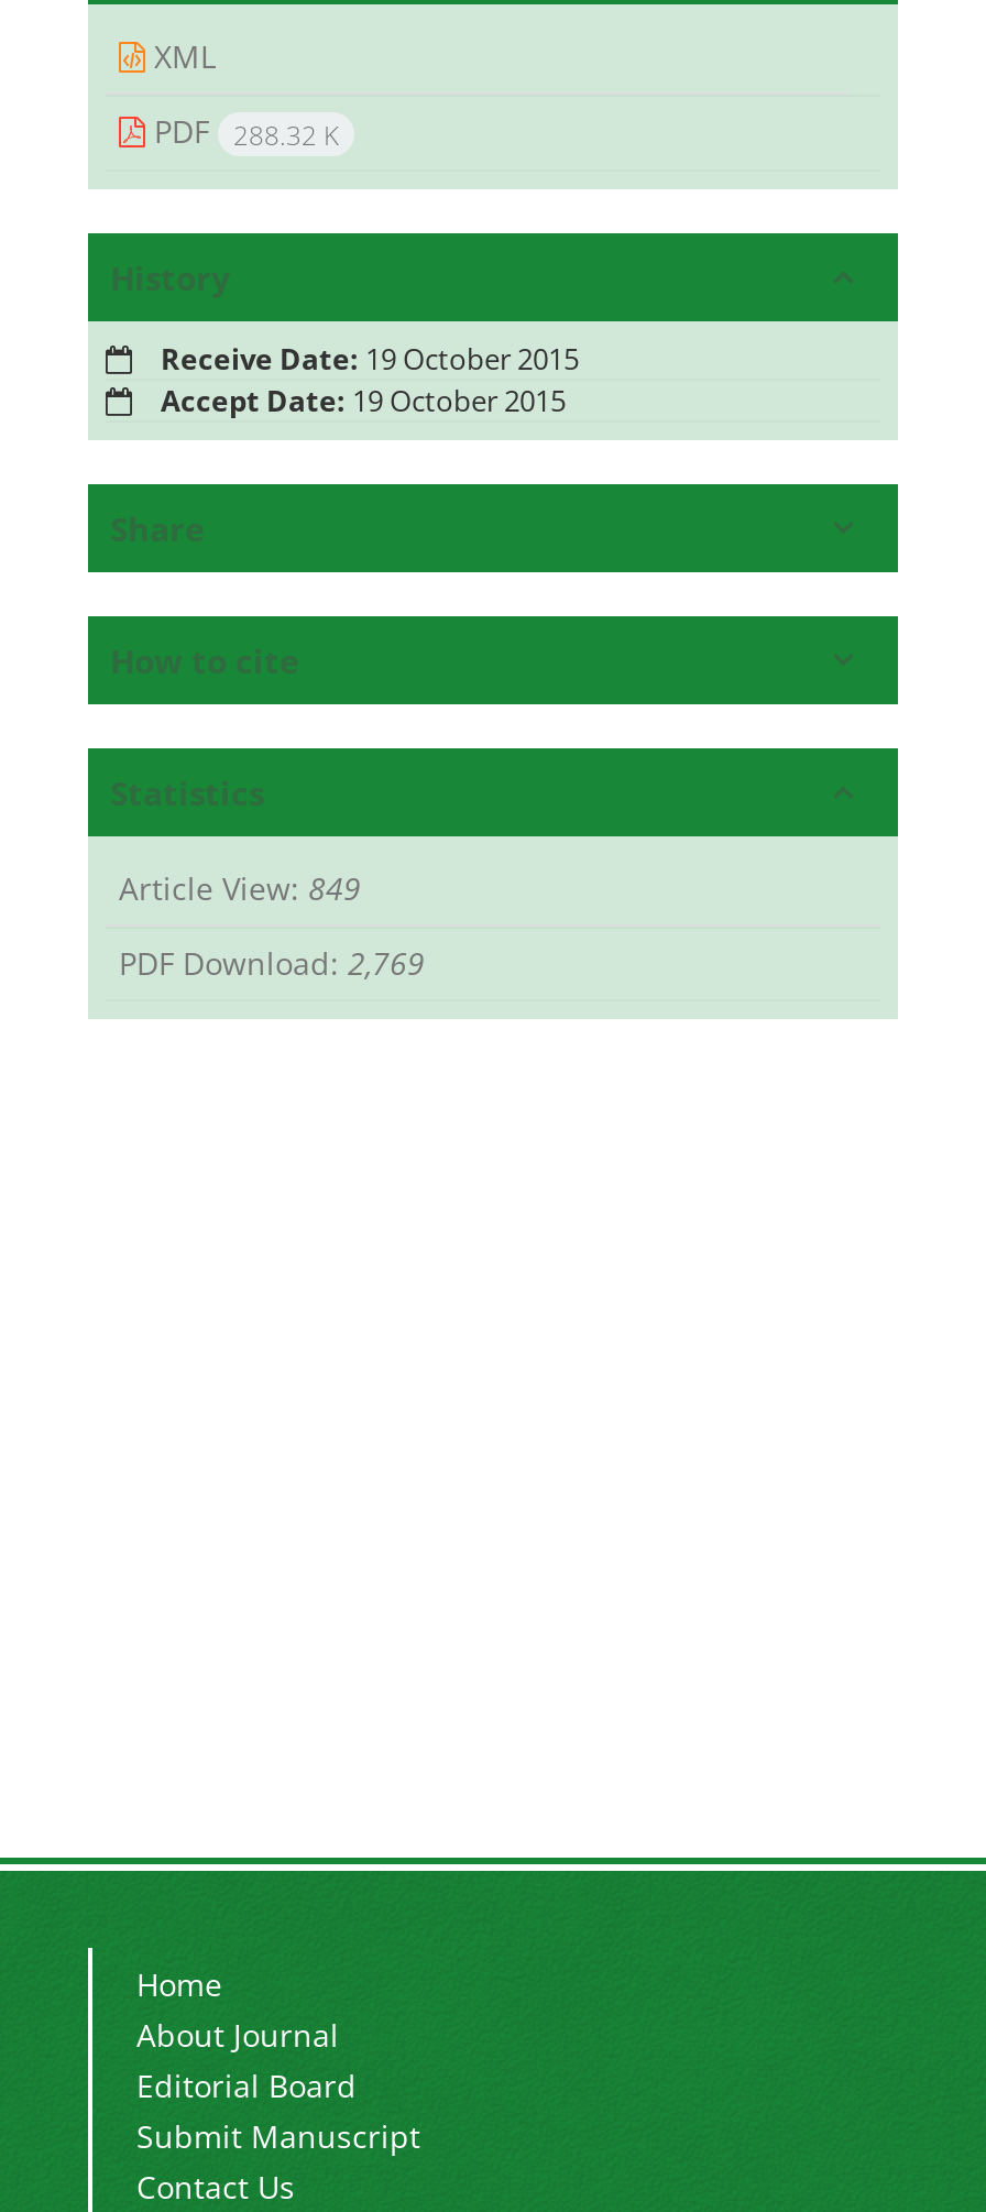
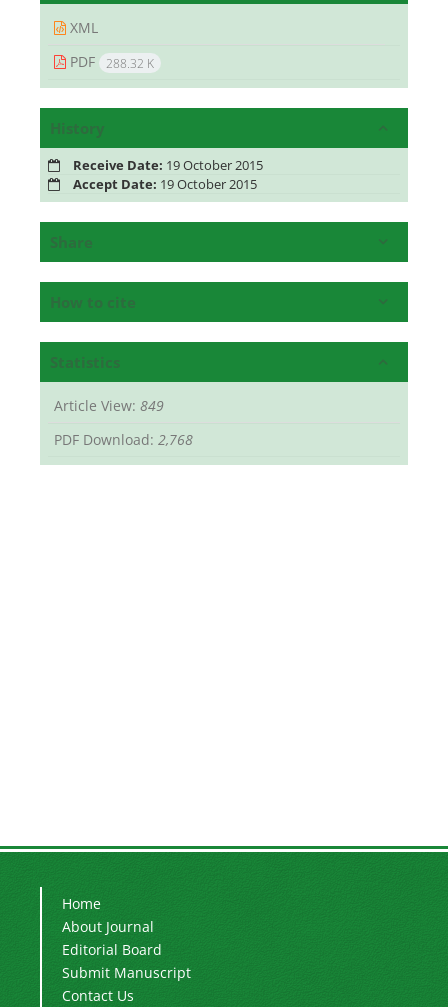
- PDF Download: 2,769
+ PDF Download: 2,768
